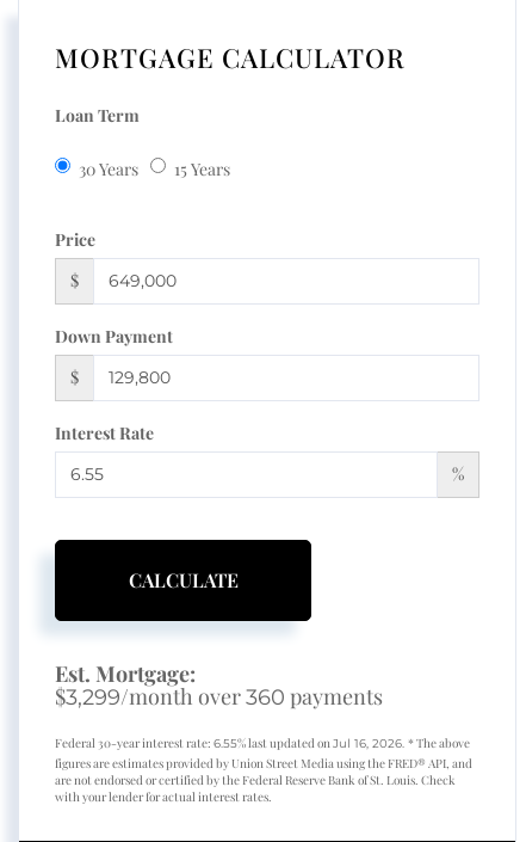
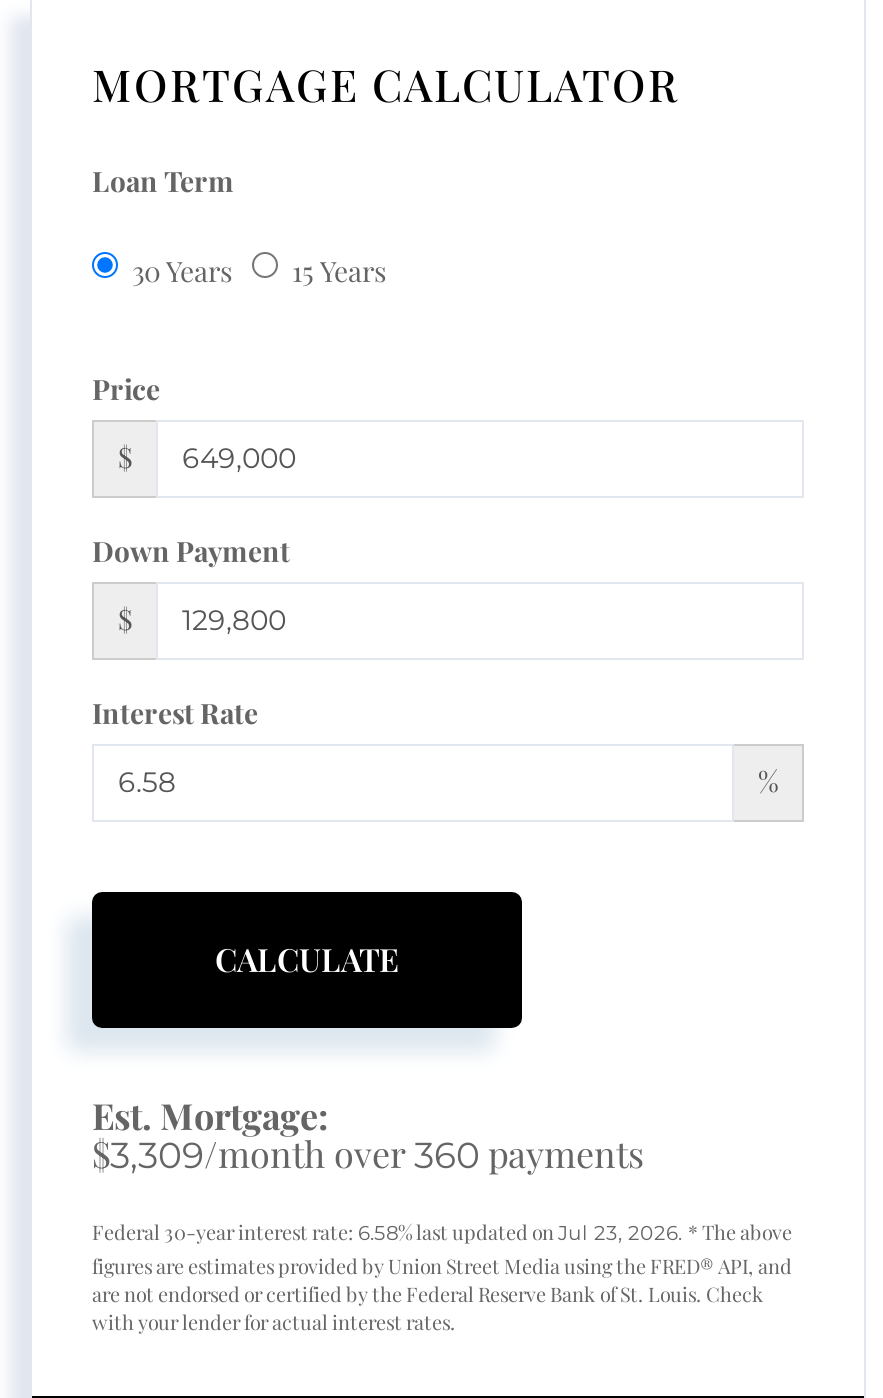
- $3,299/month over360 payments
+ $3,309/month over360 payments

- Federal 30-year interest rate: 6.55% last updated on Jul 16, 2026. * The above
+ Federal 30-year interest rate: 6.58% last updated on Jul 23, 2026. * The above
